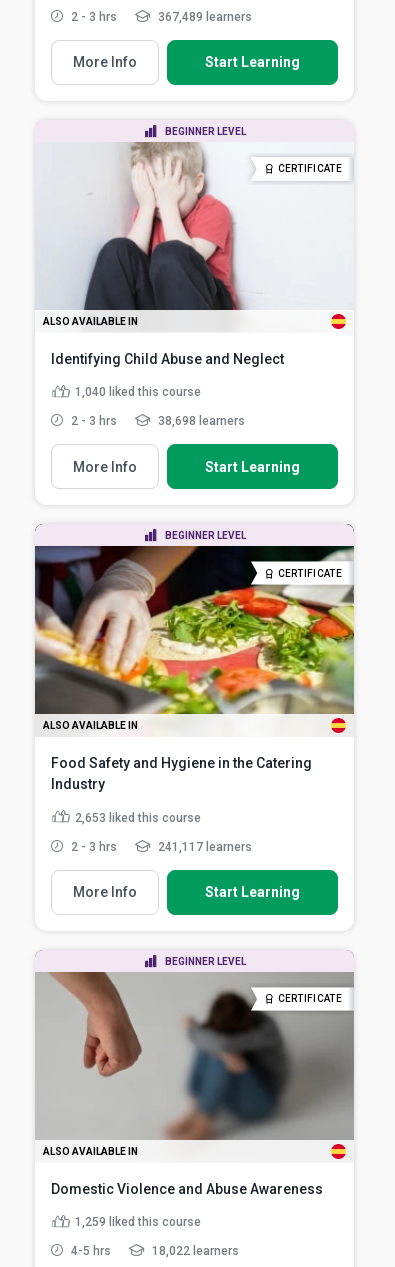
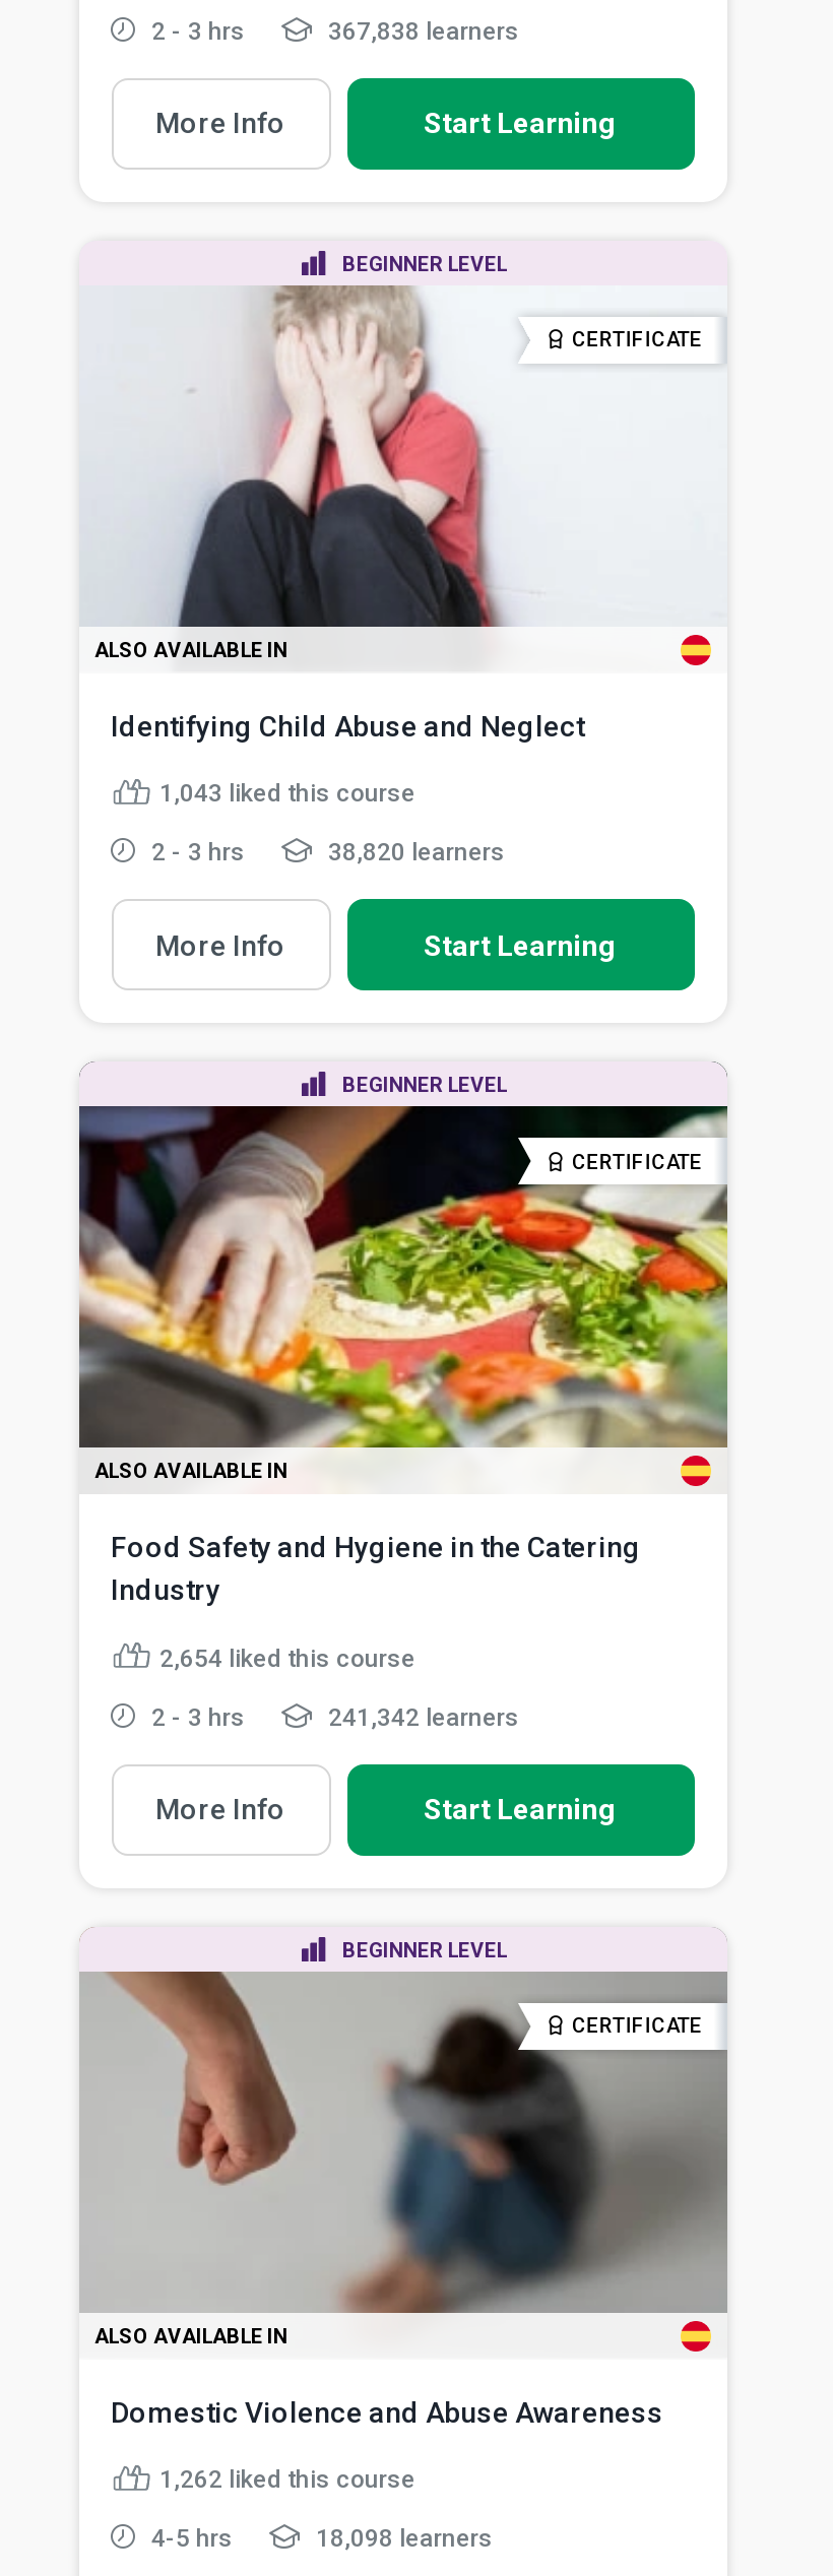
- 367,489 learners
+ 367,838 learners

- 1,040 liked this course
+ 1,043 liked this course

- 38,698 learners
+ 38,820 learners

- 2,653 liked this course
+ 2,654 liked this course

- 241,117 learners
+ 241,342 learners

- 1,259 liked this course
+ 1,262 liked this course

- 18,022 learners
+ 18,098 learners
